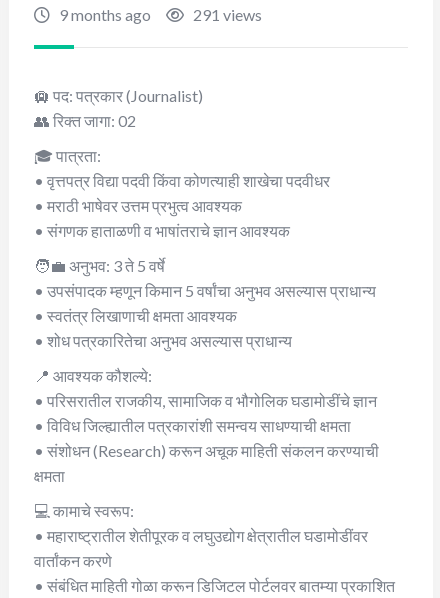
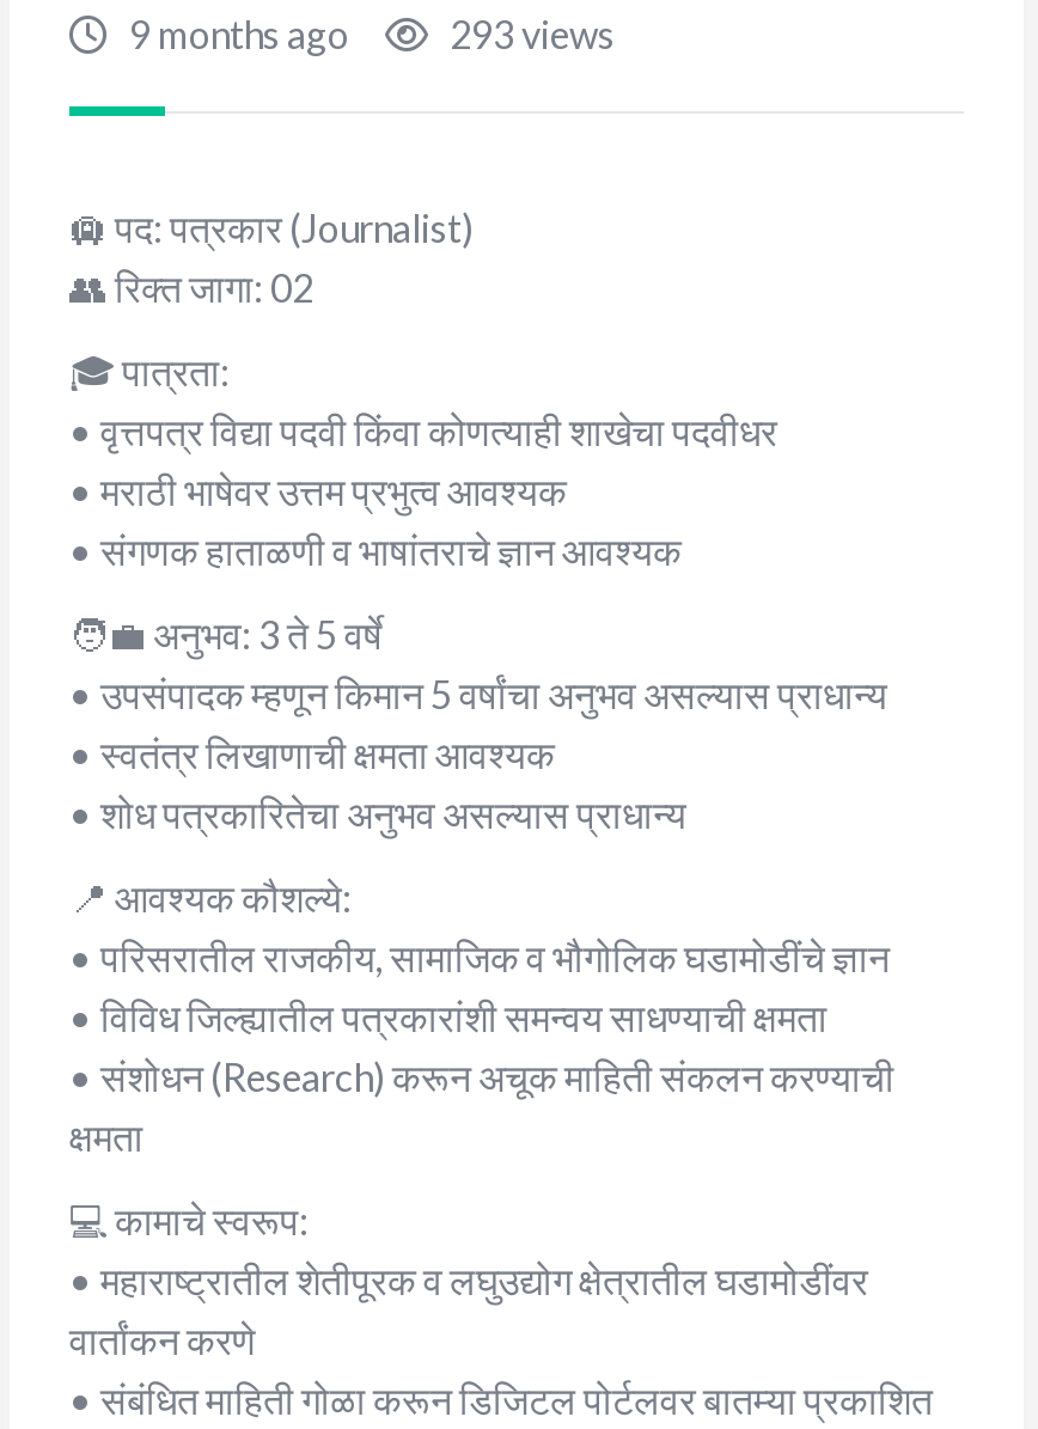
- 291 views
+ 293 views
